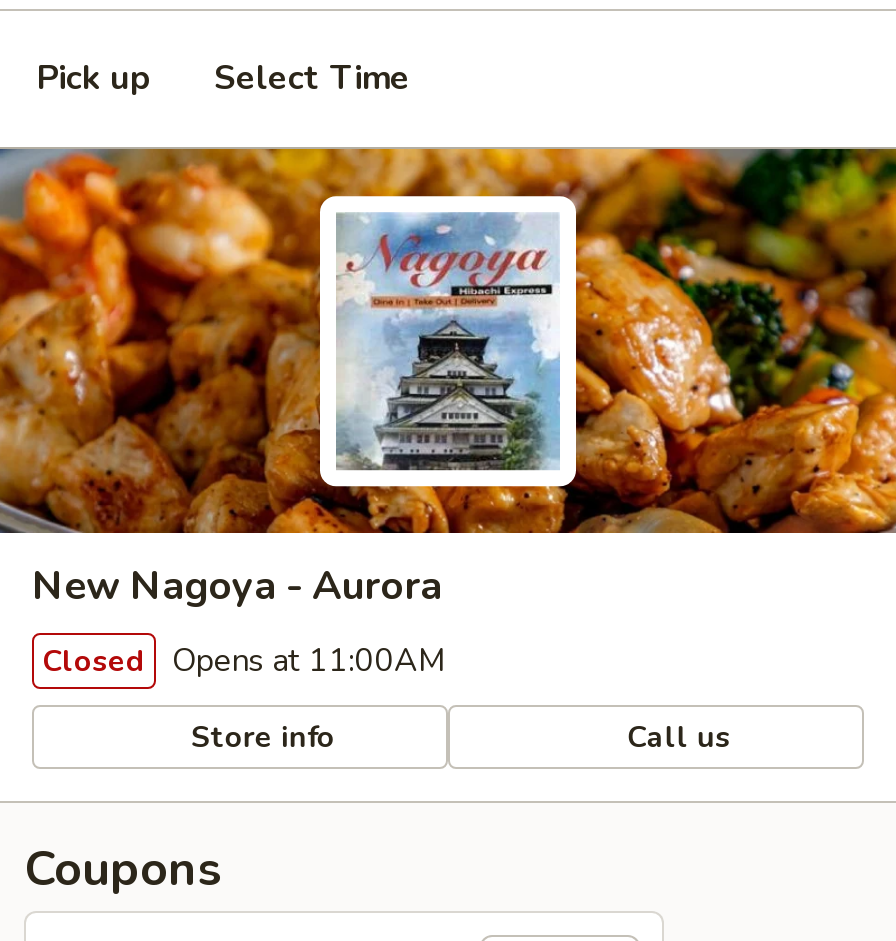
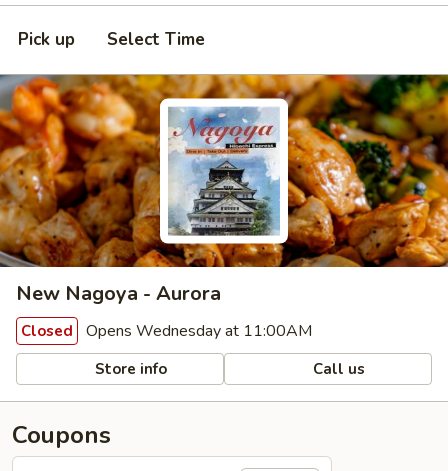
- Closed Opens at 11:00AM
+ Closed Opens Wednesday at 11:00AM
